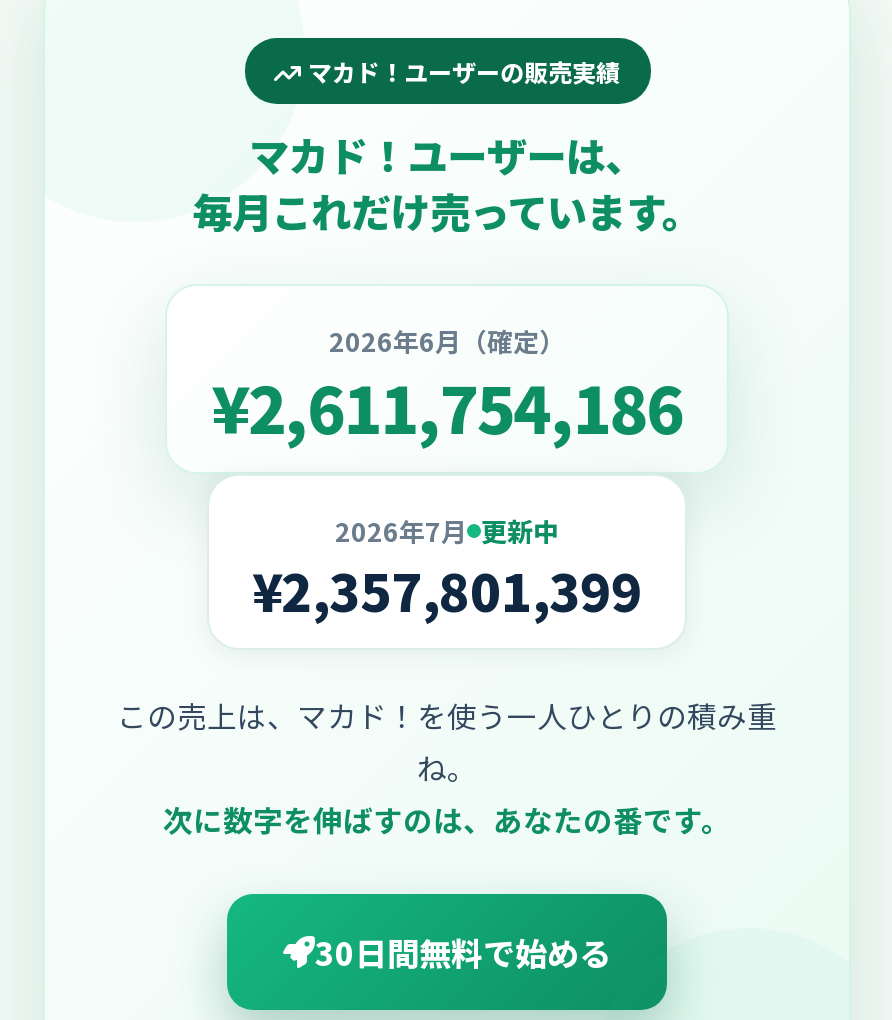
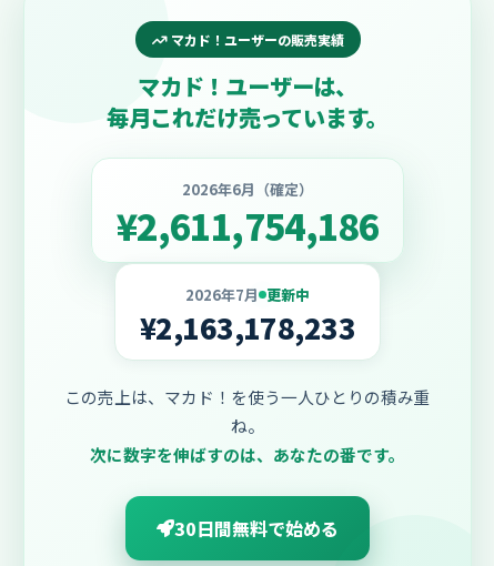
- ¥2,357,801,399
+ ¥2,163,178,233
